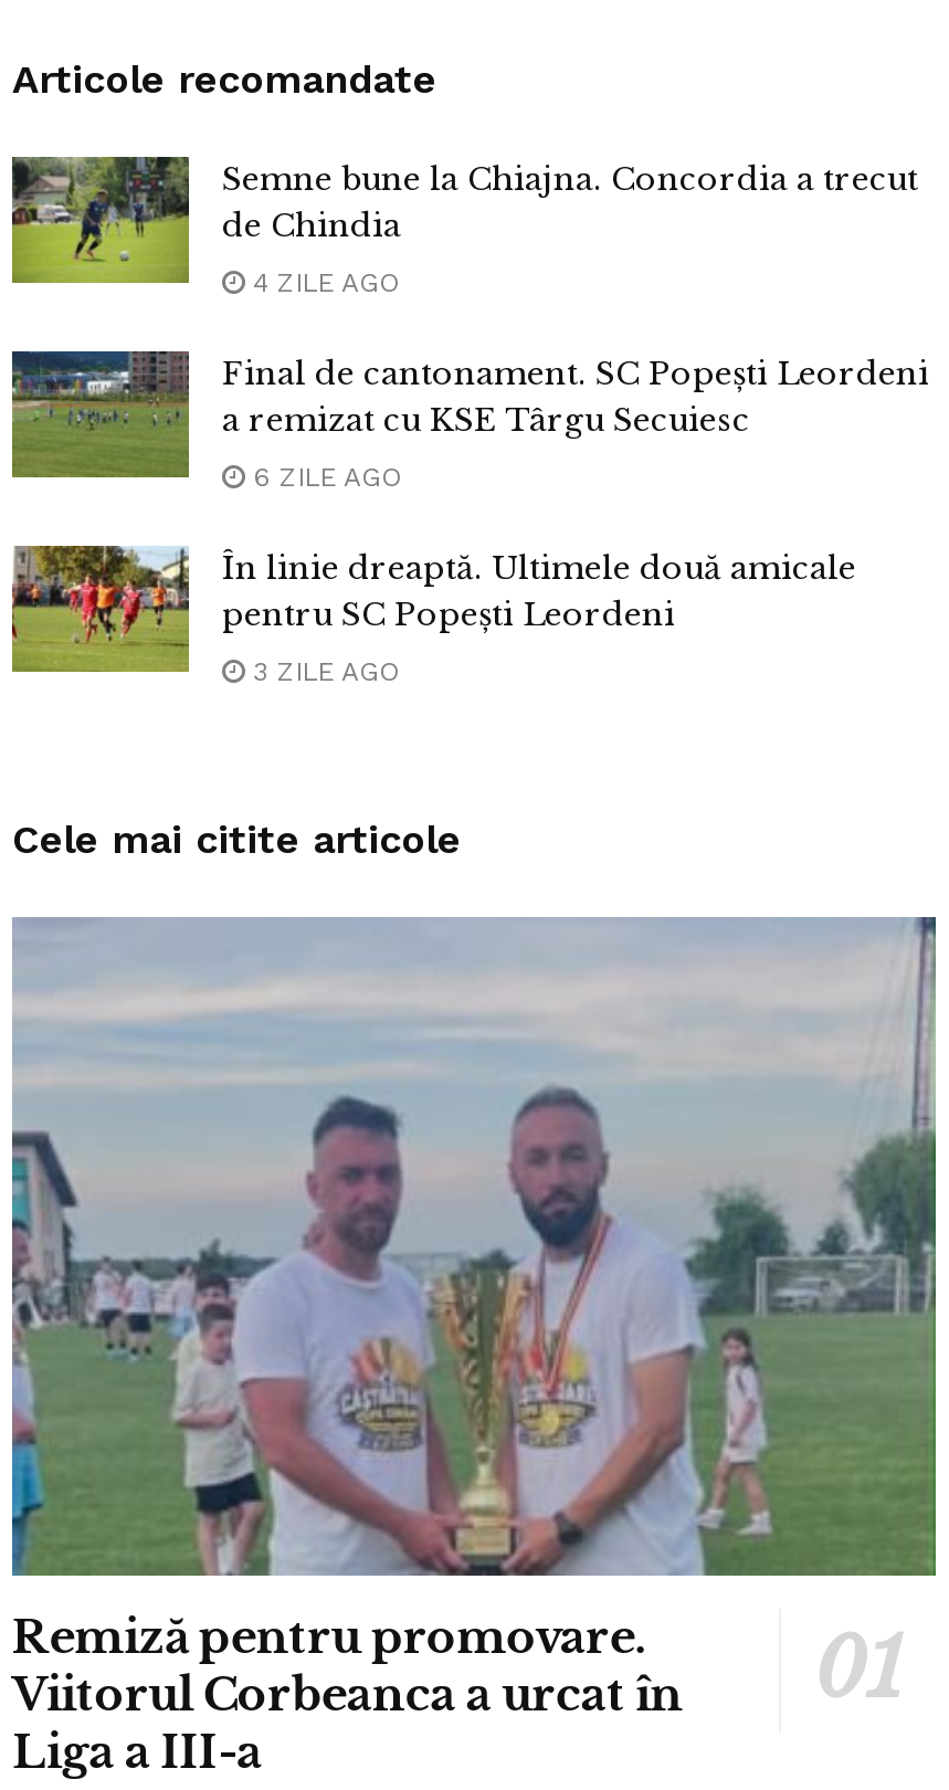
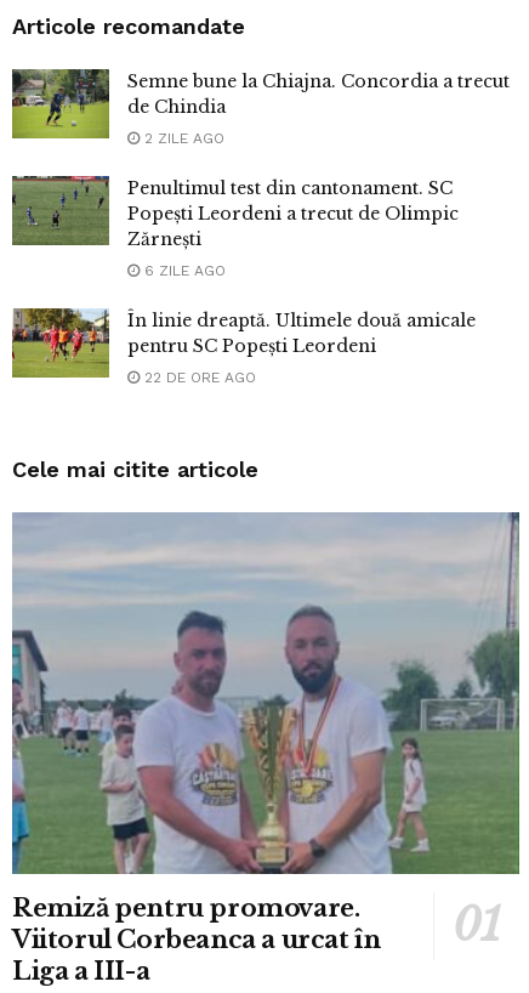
- 4 ZILE AGO
+ 2 ZILE AGO

- [image]
- Final de cantonament. SC Popești Leordeni
- a remizat cu KSE Târgu Secuiesc
+ [image]
+ Penultimul test din cantonament. SC
+ Popești Leordeni a trecut de Olimpic
+ Zărnești

- 3 ZILE AGO
+ 22 DE ORE AGO
